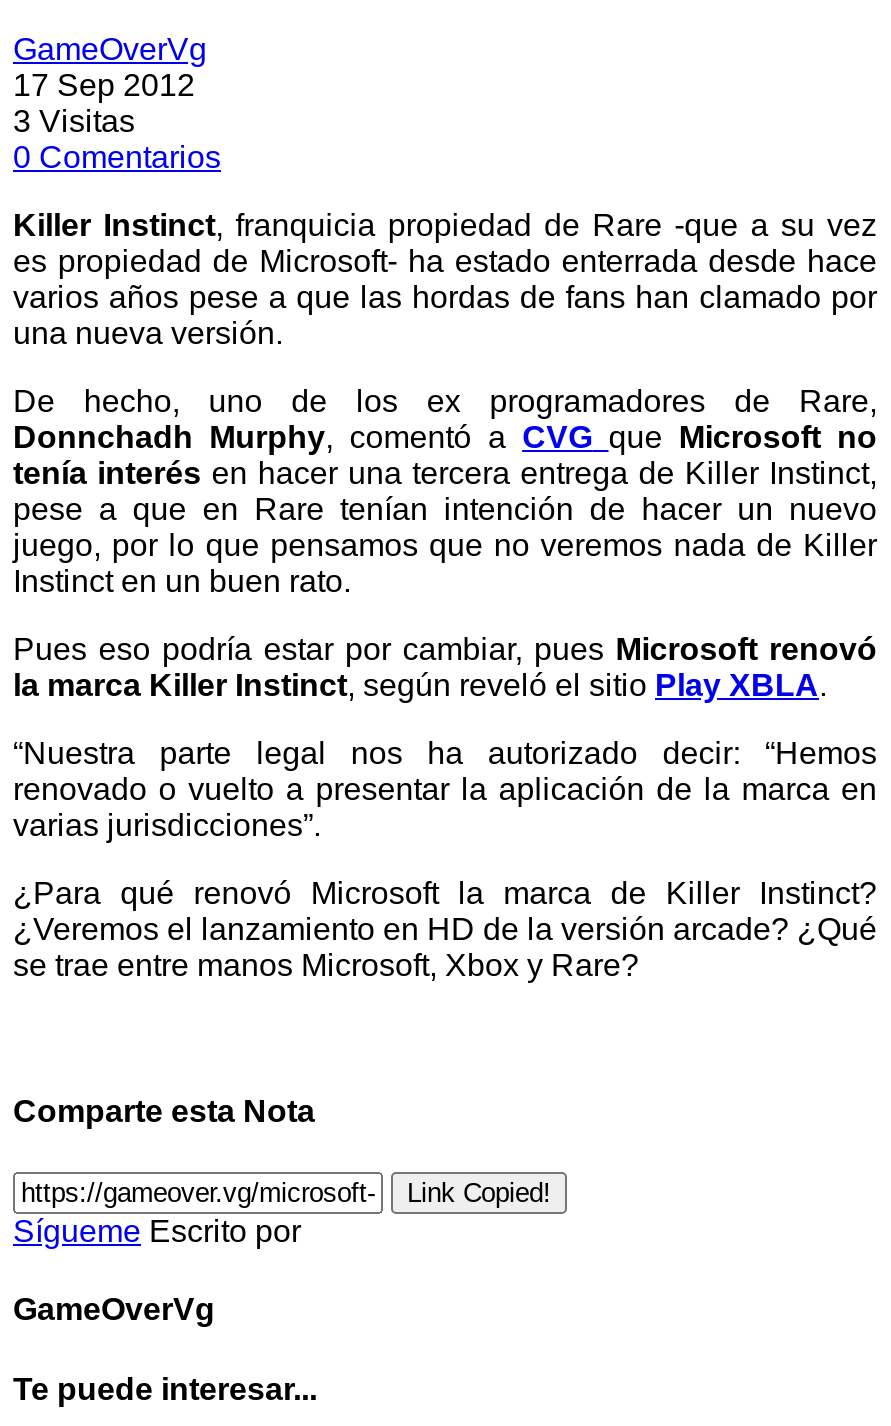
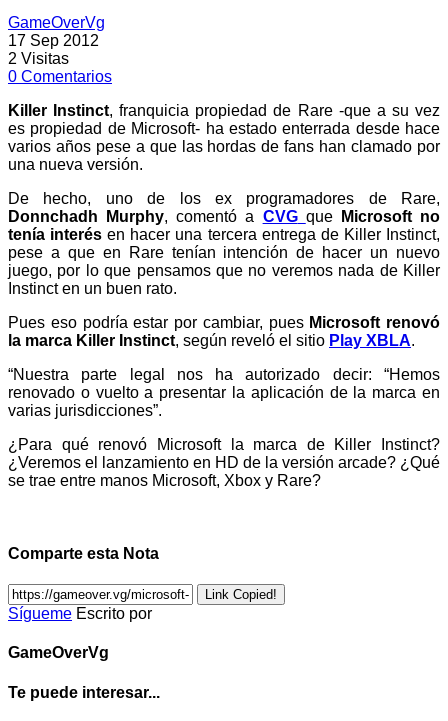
- 3 Visitas
+ 2 Visitas
